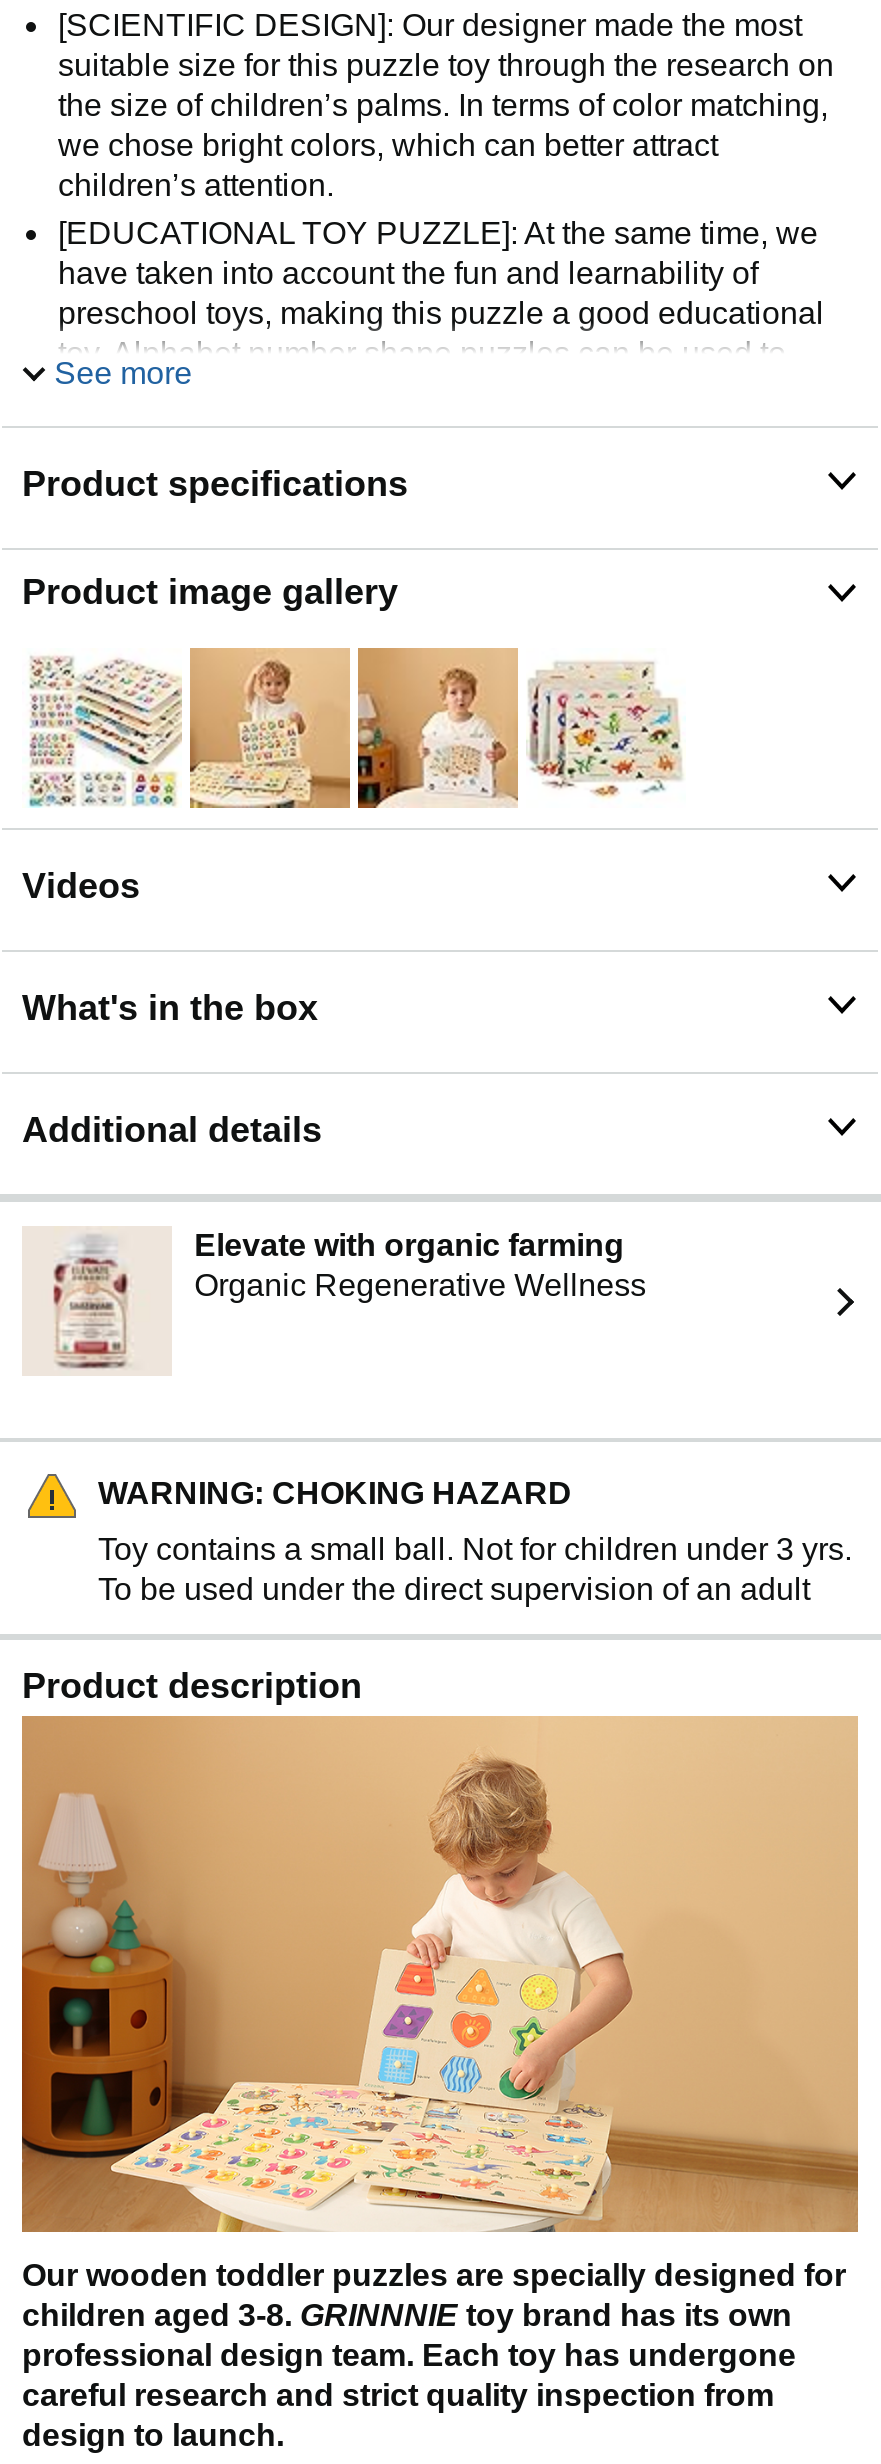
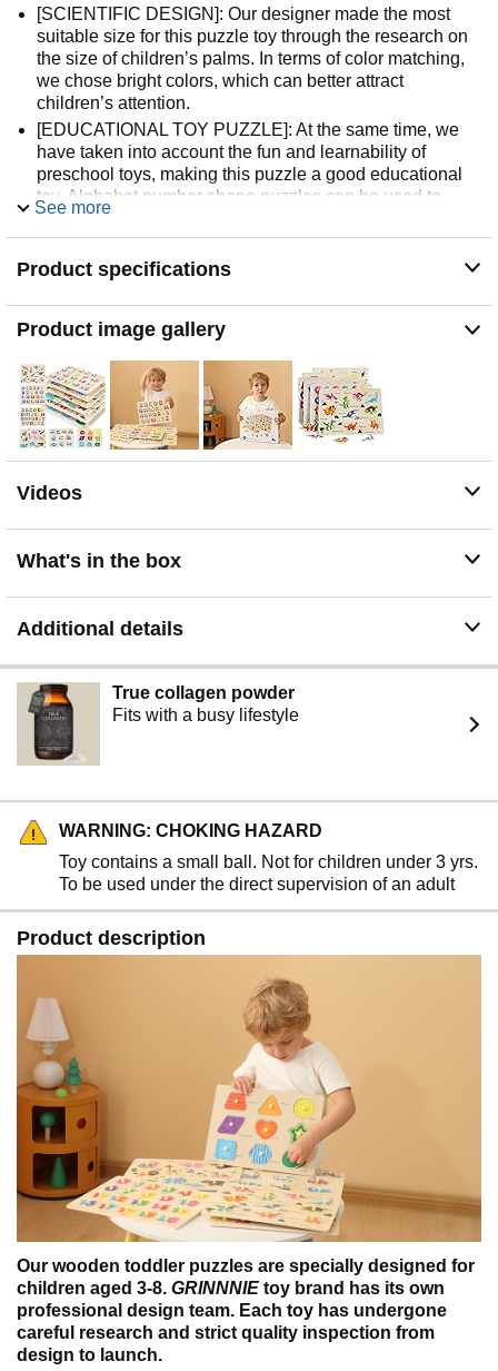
- [image]
- Elevate with organic farming
- Organic Regenerative Wellness
+ [image]
+ True collagen powder
+ Fits with a busy lifestyle
